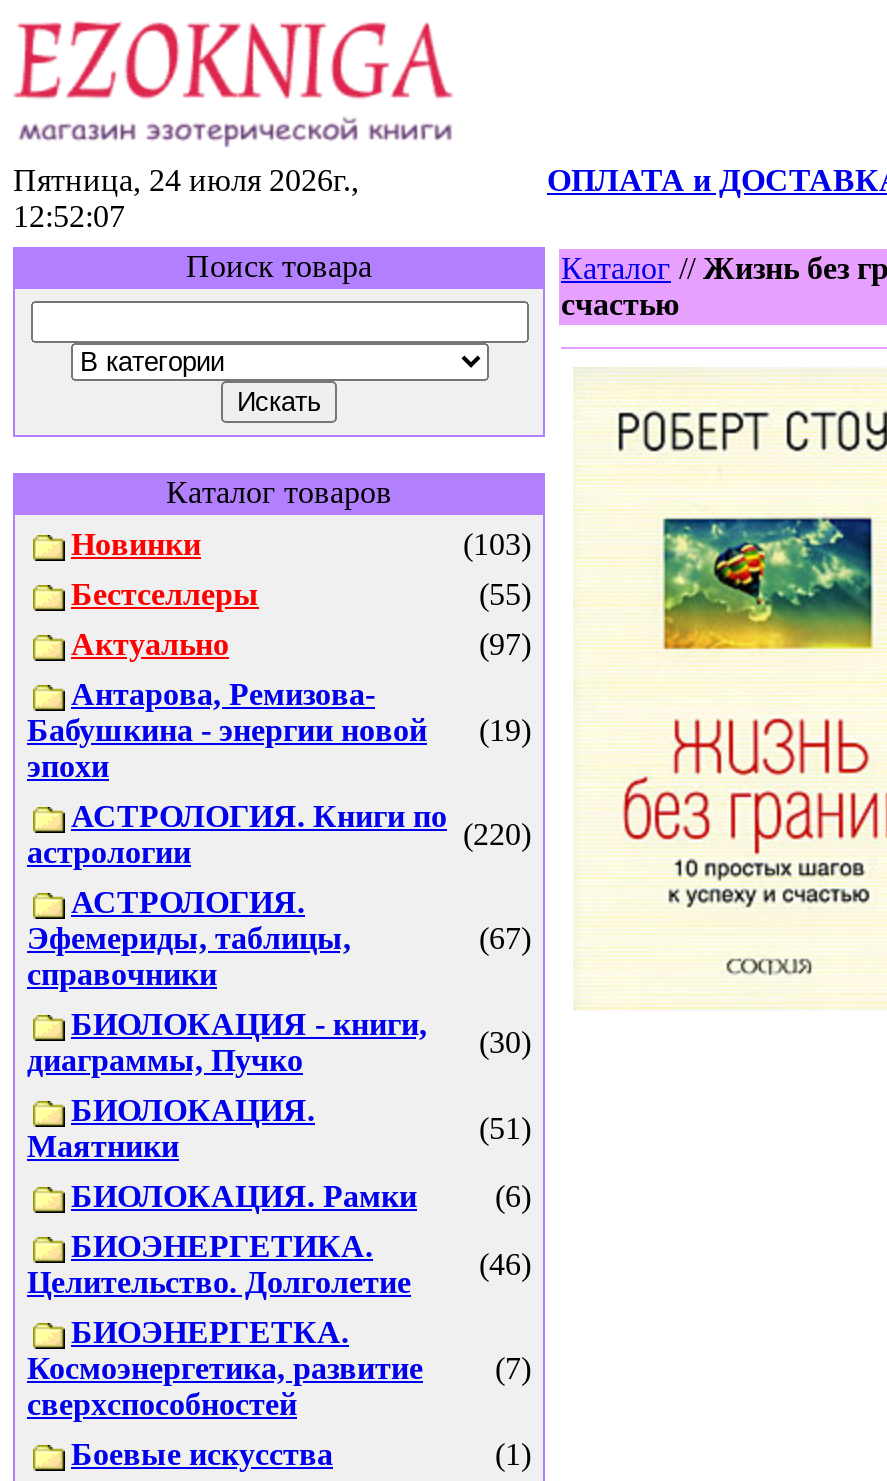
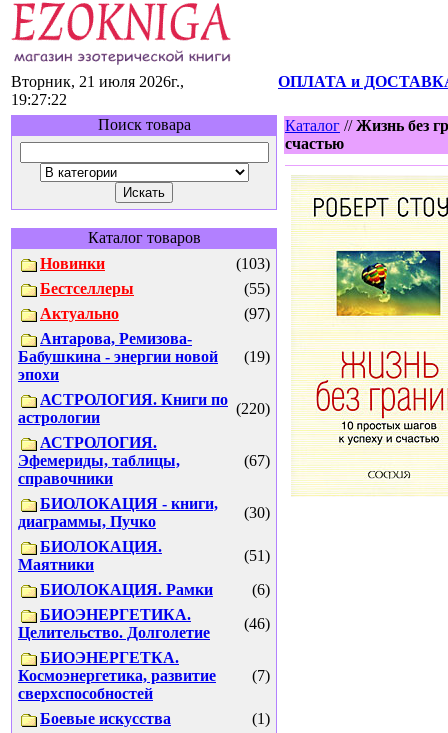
- Пятница, 24 июля 2026г.,
+ Вторник, 21 июля 2026г.,

- 12:52:07
+ 19:27:22
